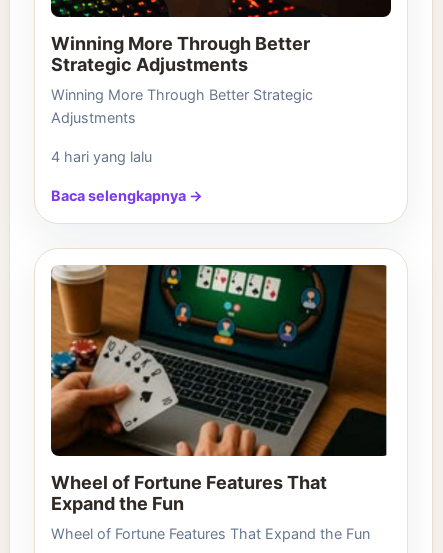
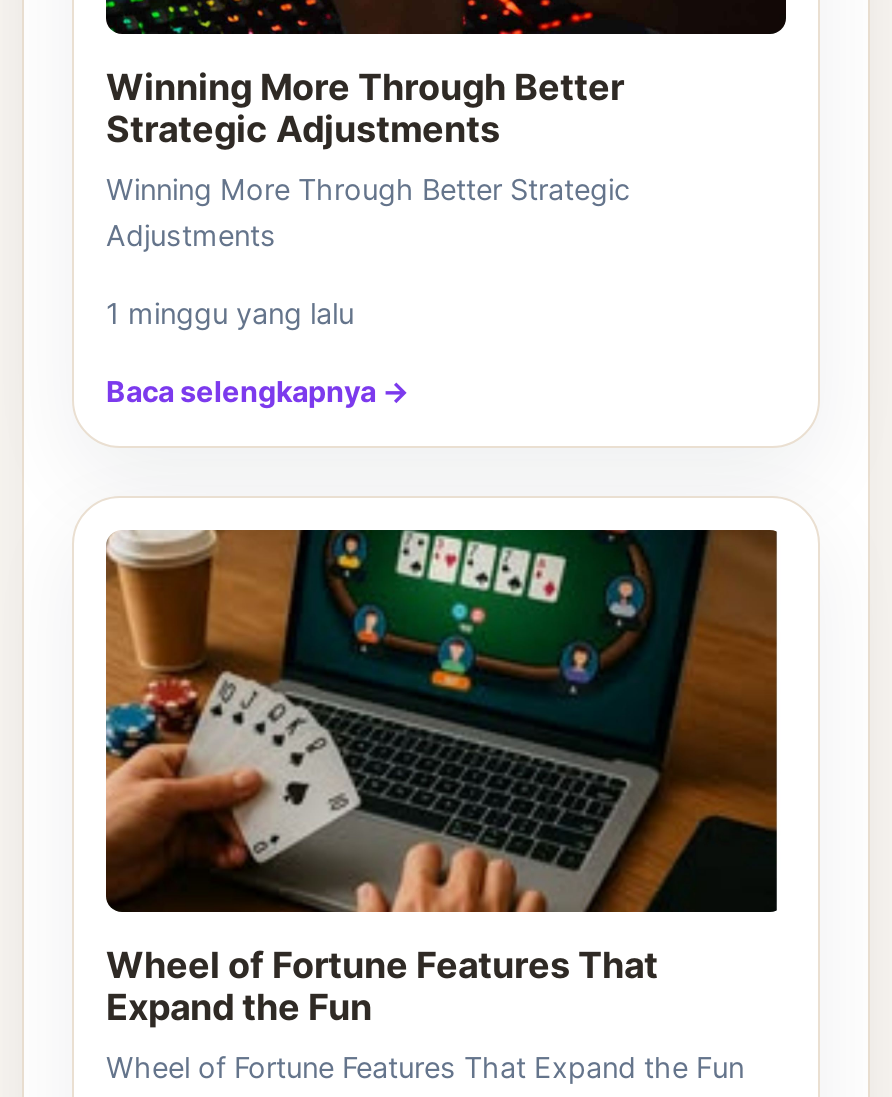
- 4 hari yang lalu
+ 1 minggu yang lalu
